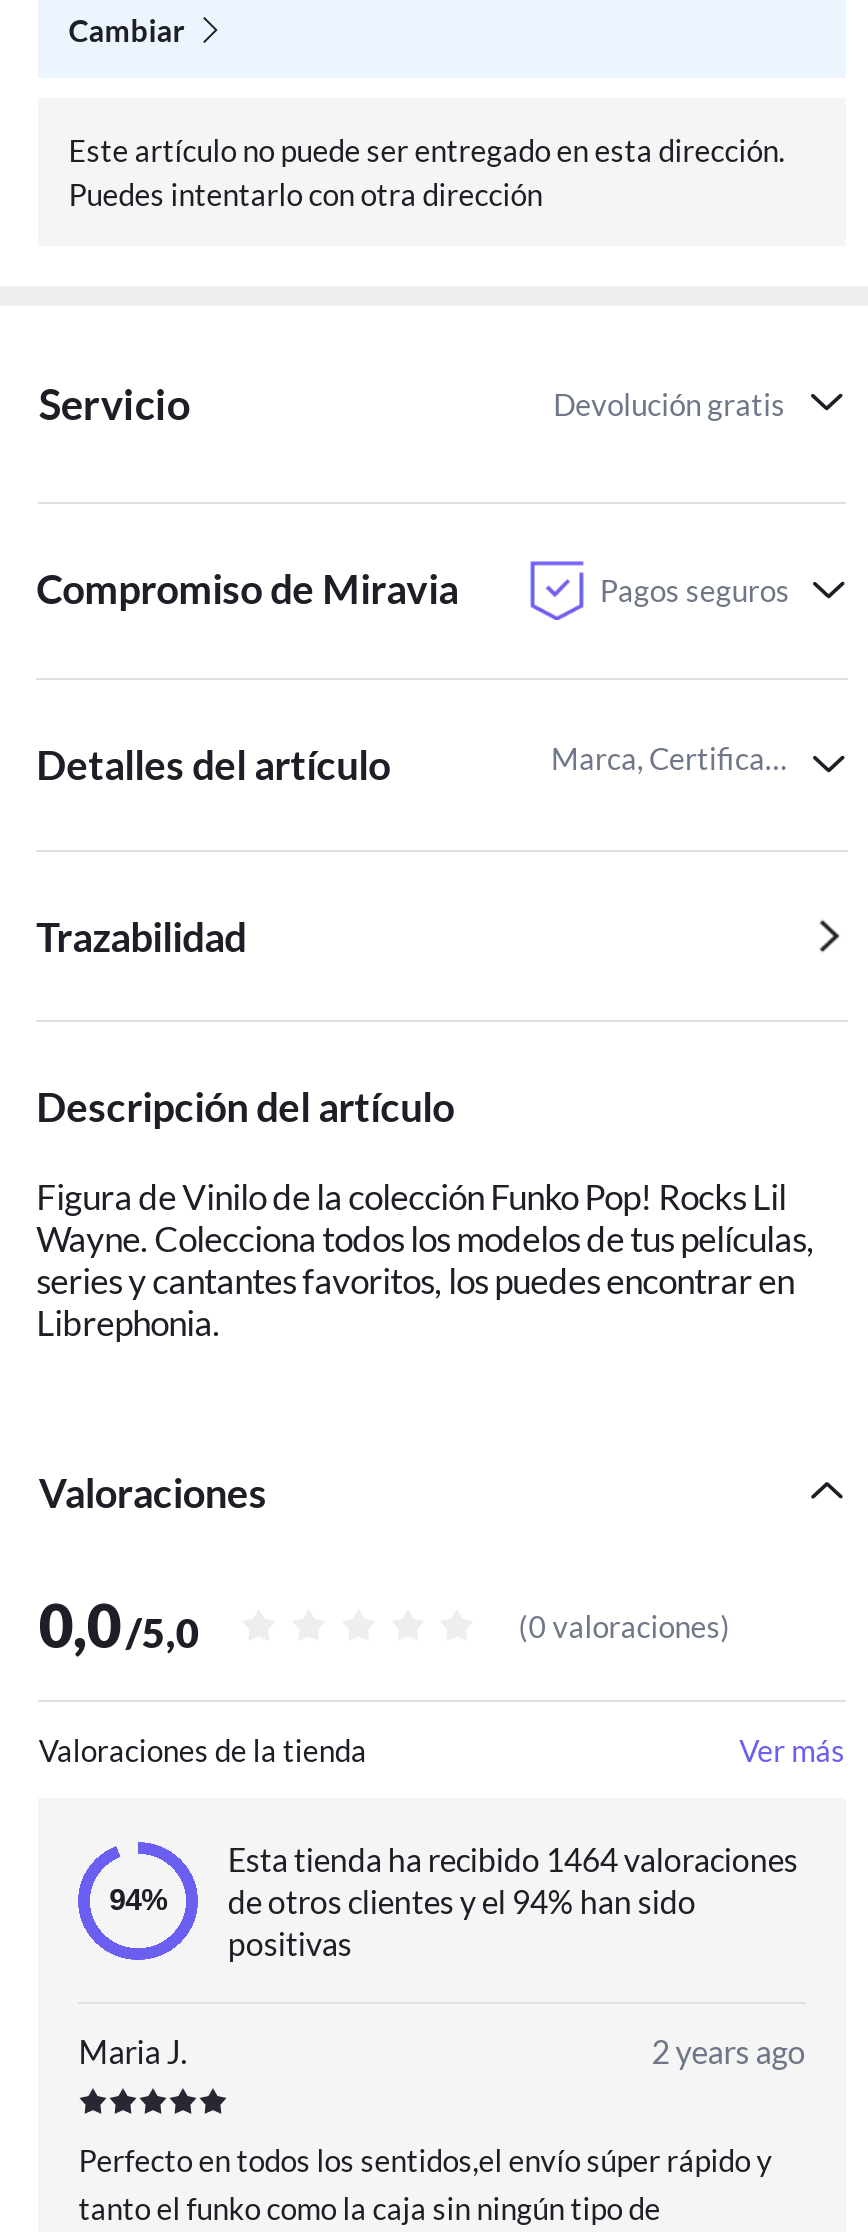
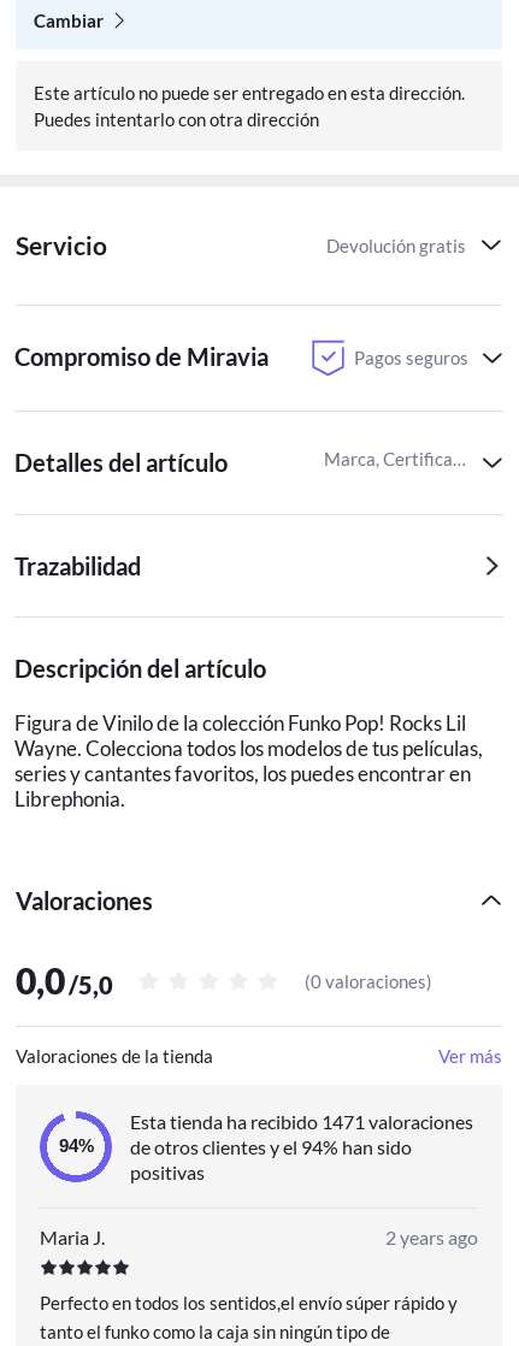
- Esta tienda ha recibido 1464 valoraciones
+ Esta tienda ha recibido 1471 valoraciones
